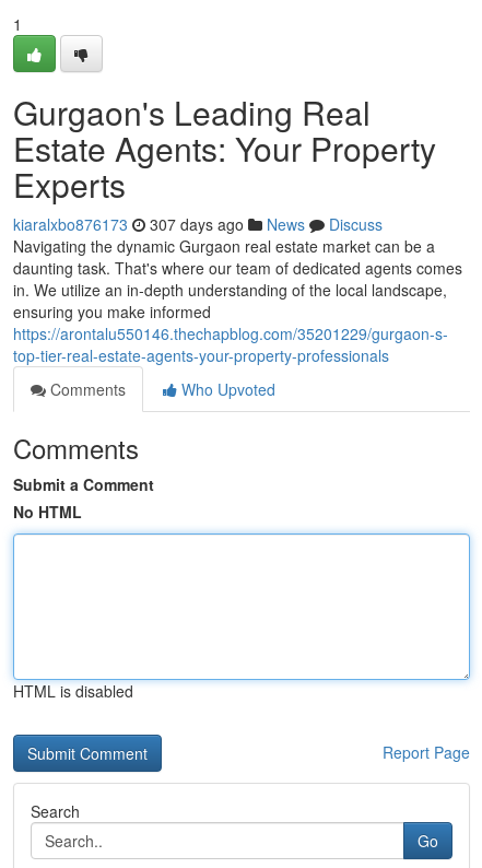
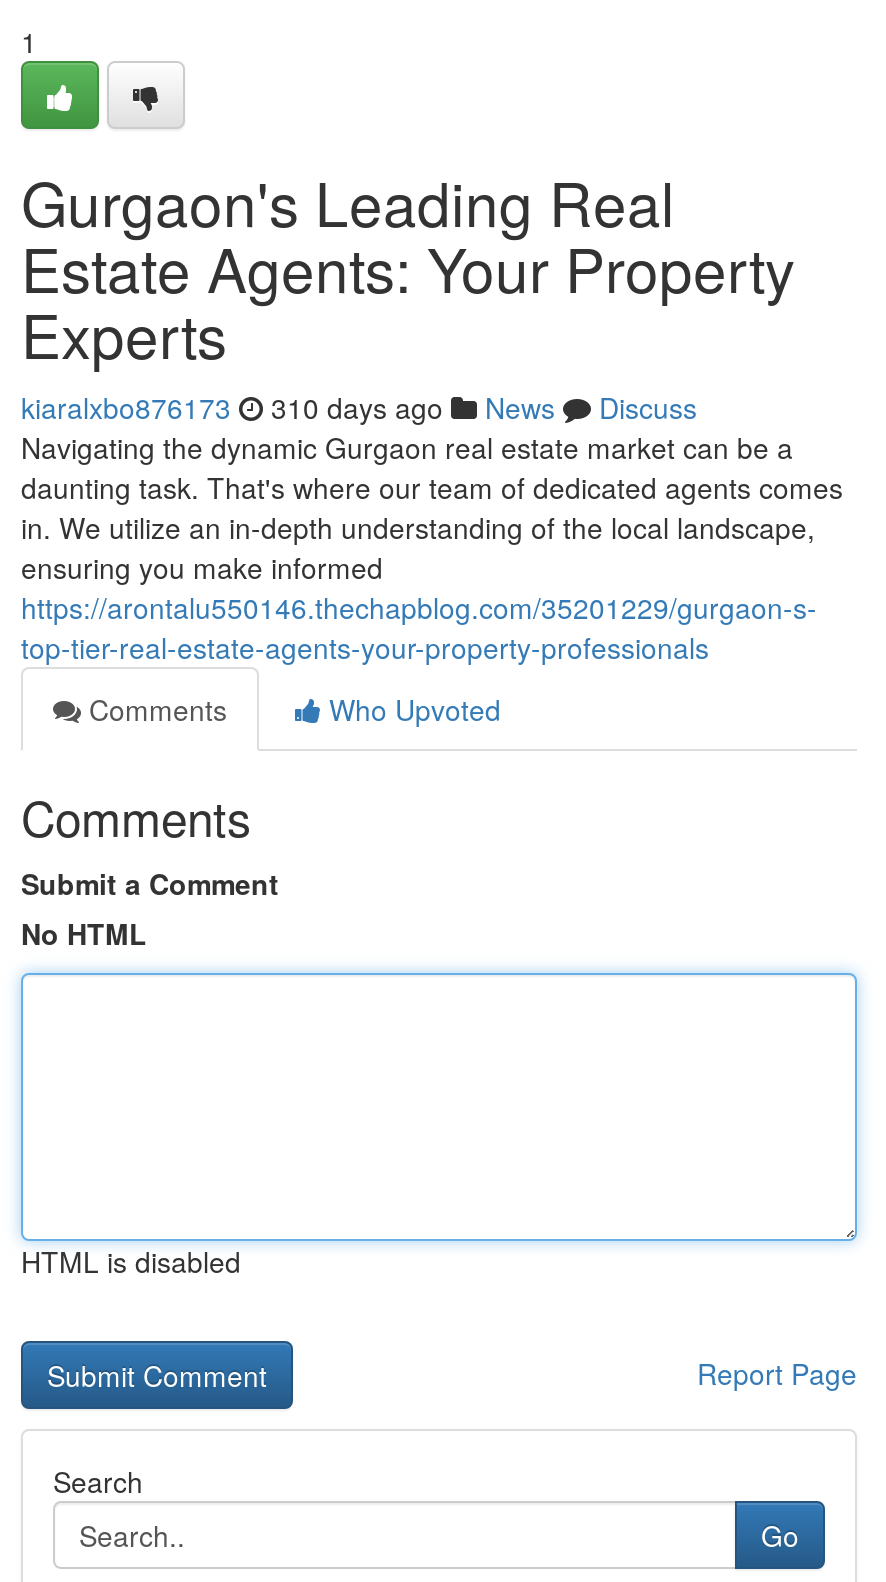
- kiaralxbo876173 307 days ago News Discuss
+ kiaralxbo876173 310 days ago News Discuss
